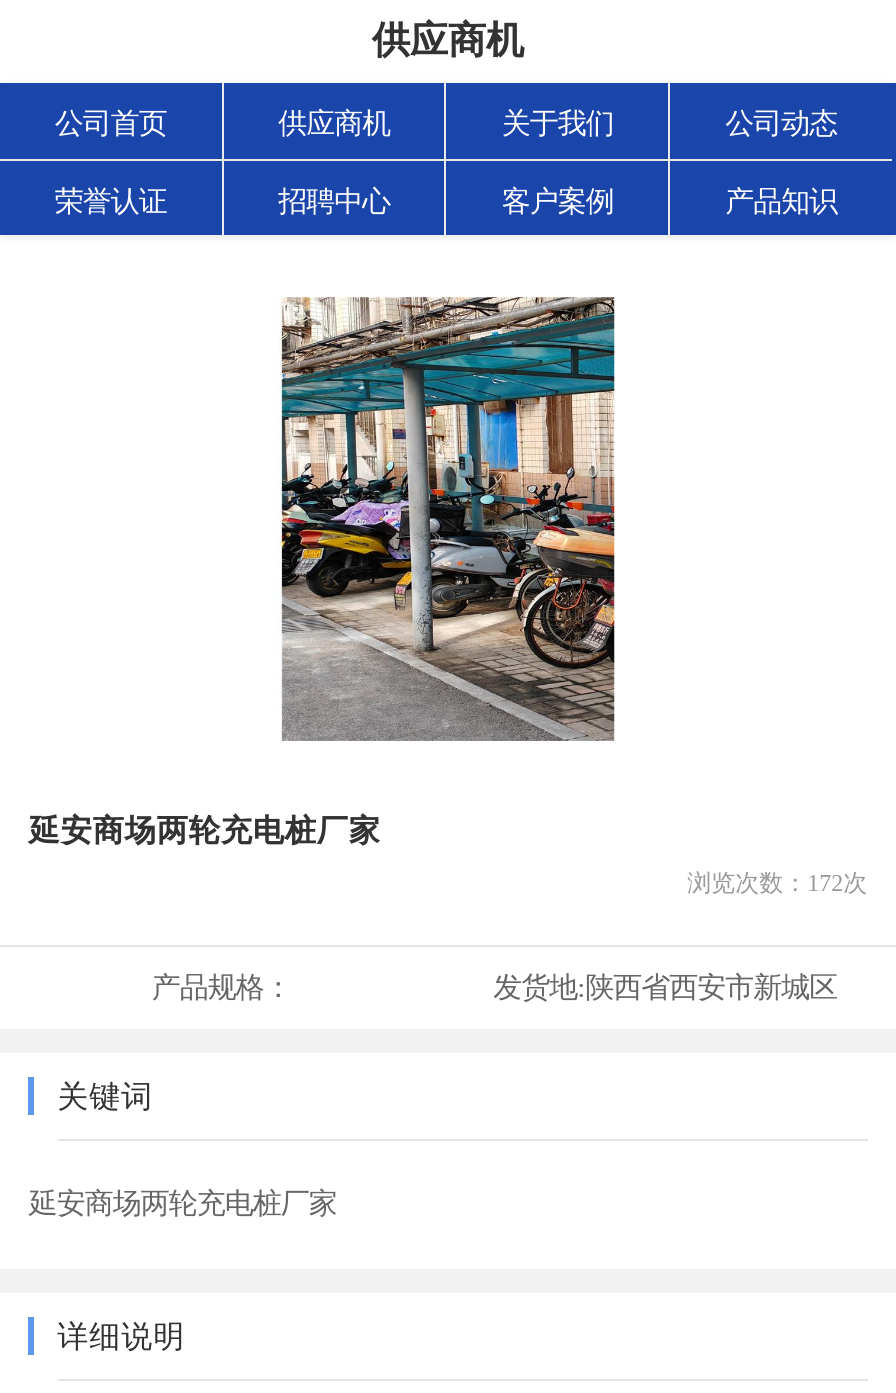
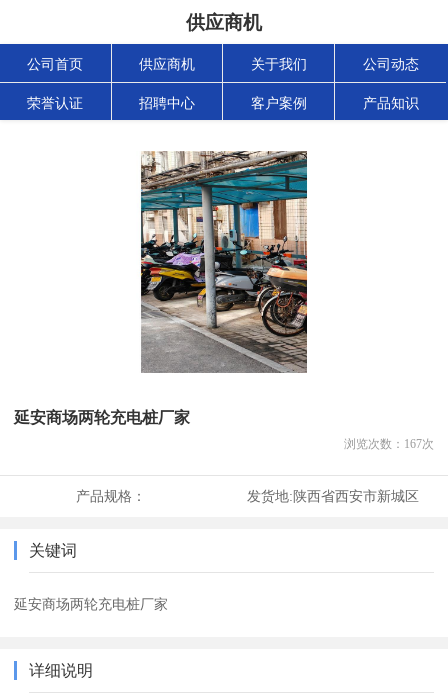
- 浏览次数：172次
+ 浏览次数：167次
